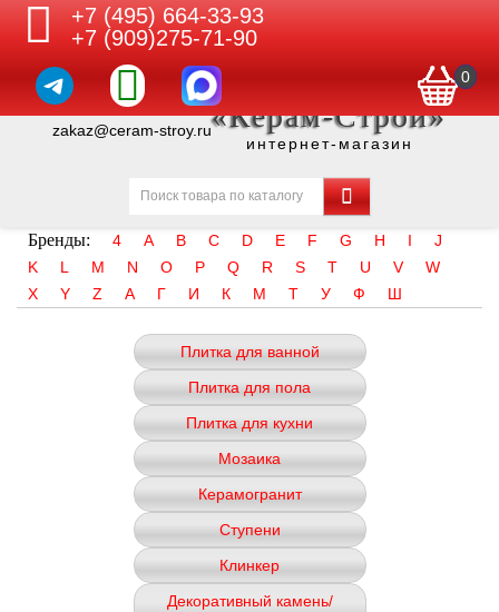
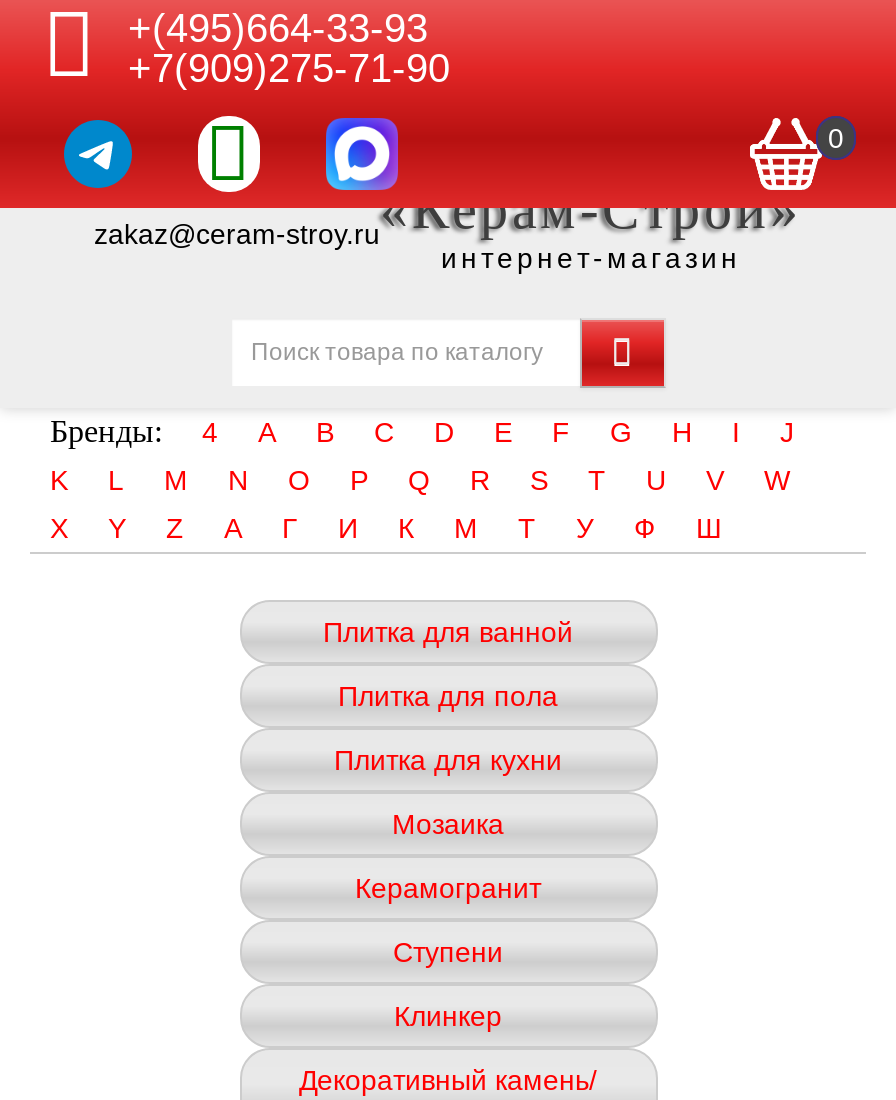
- +7 (495) 664-33-93
- +7 (909)275-71-90
+ +(495)664-33-93
+ +7(909)275-71-90
